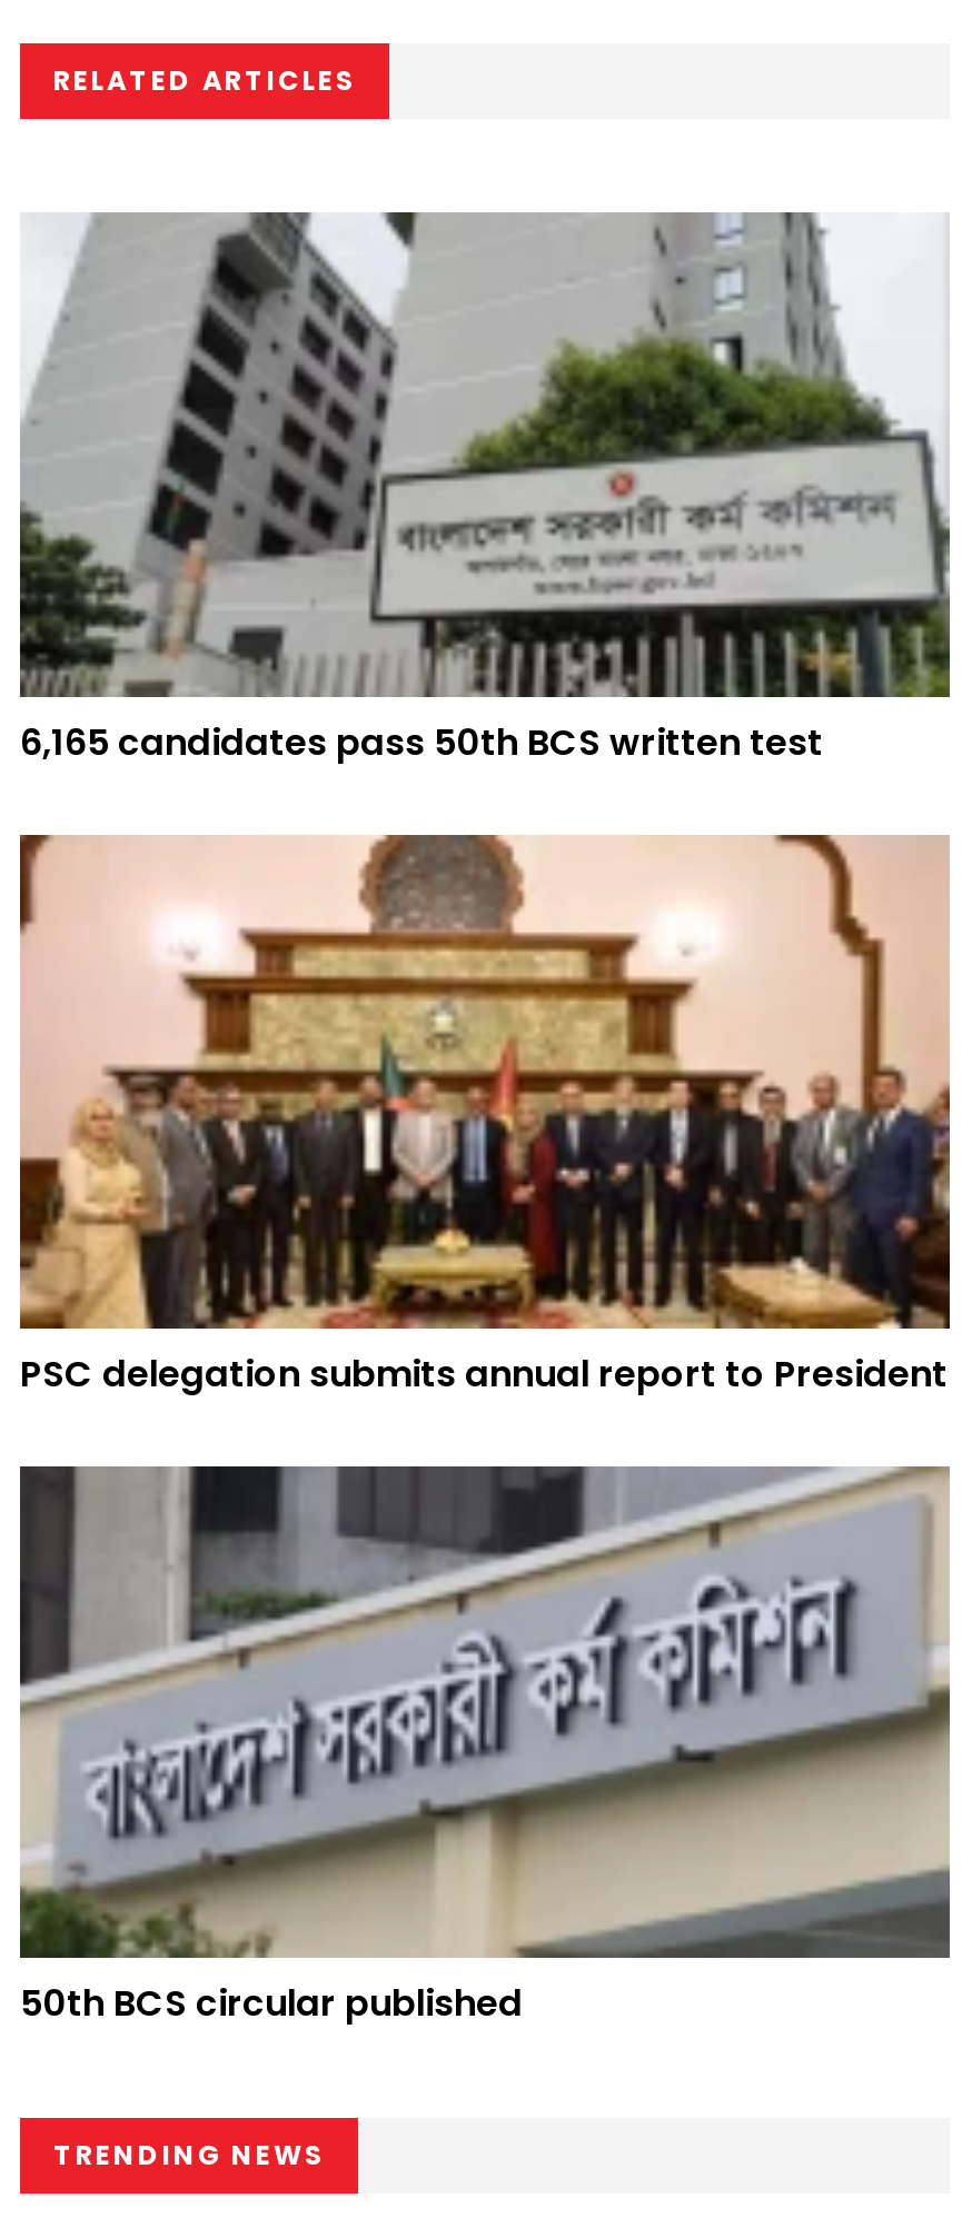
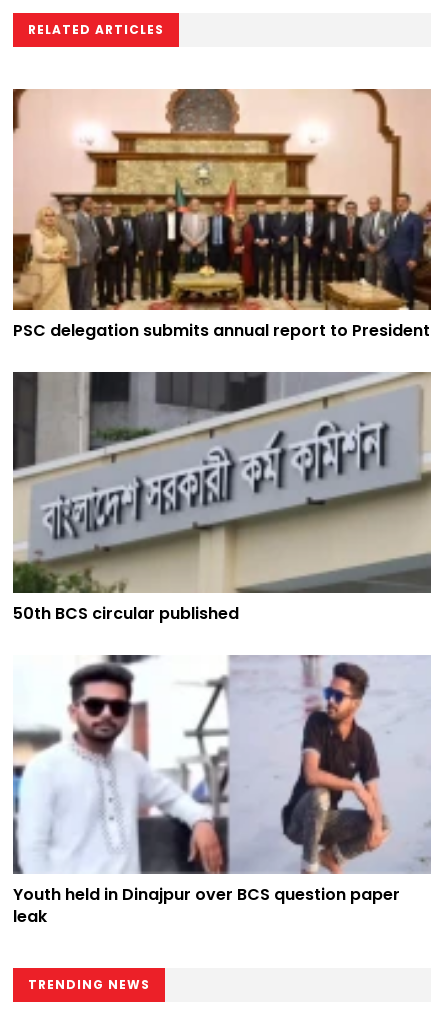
- [image]
- 6,165 candidates pass 50th BCS written test

moved up: [image] | PSC delegation submits annual report to President | 50th BCS circular published

+ [image]
+ Youth held in Dinajpur over BCS question paper
+ leak
